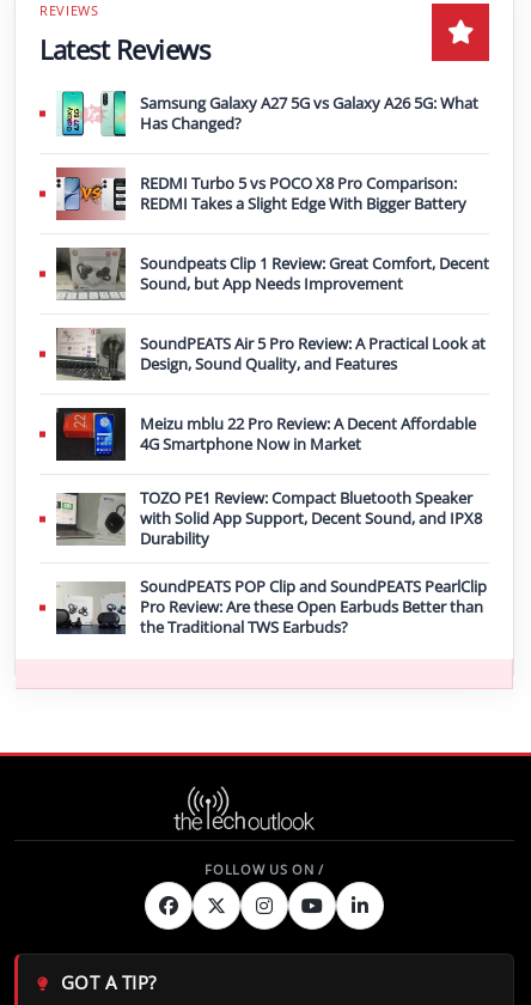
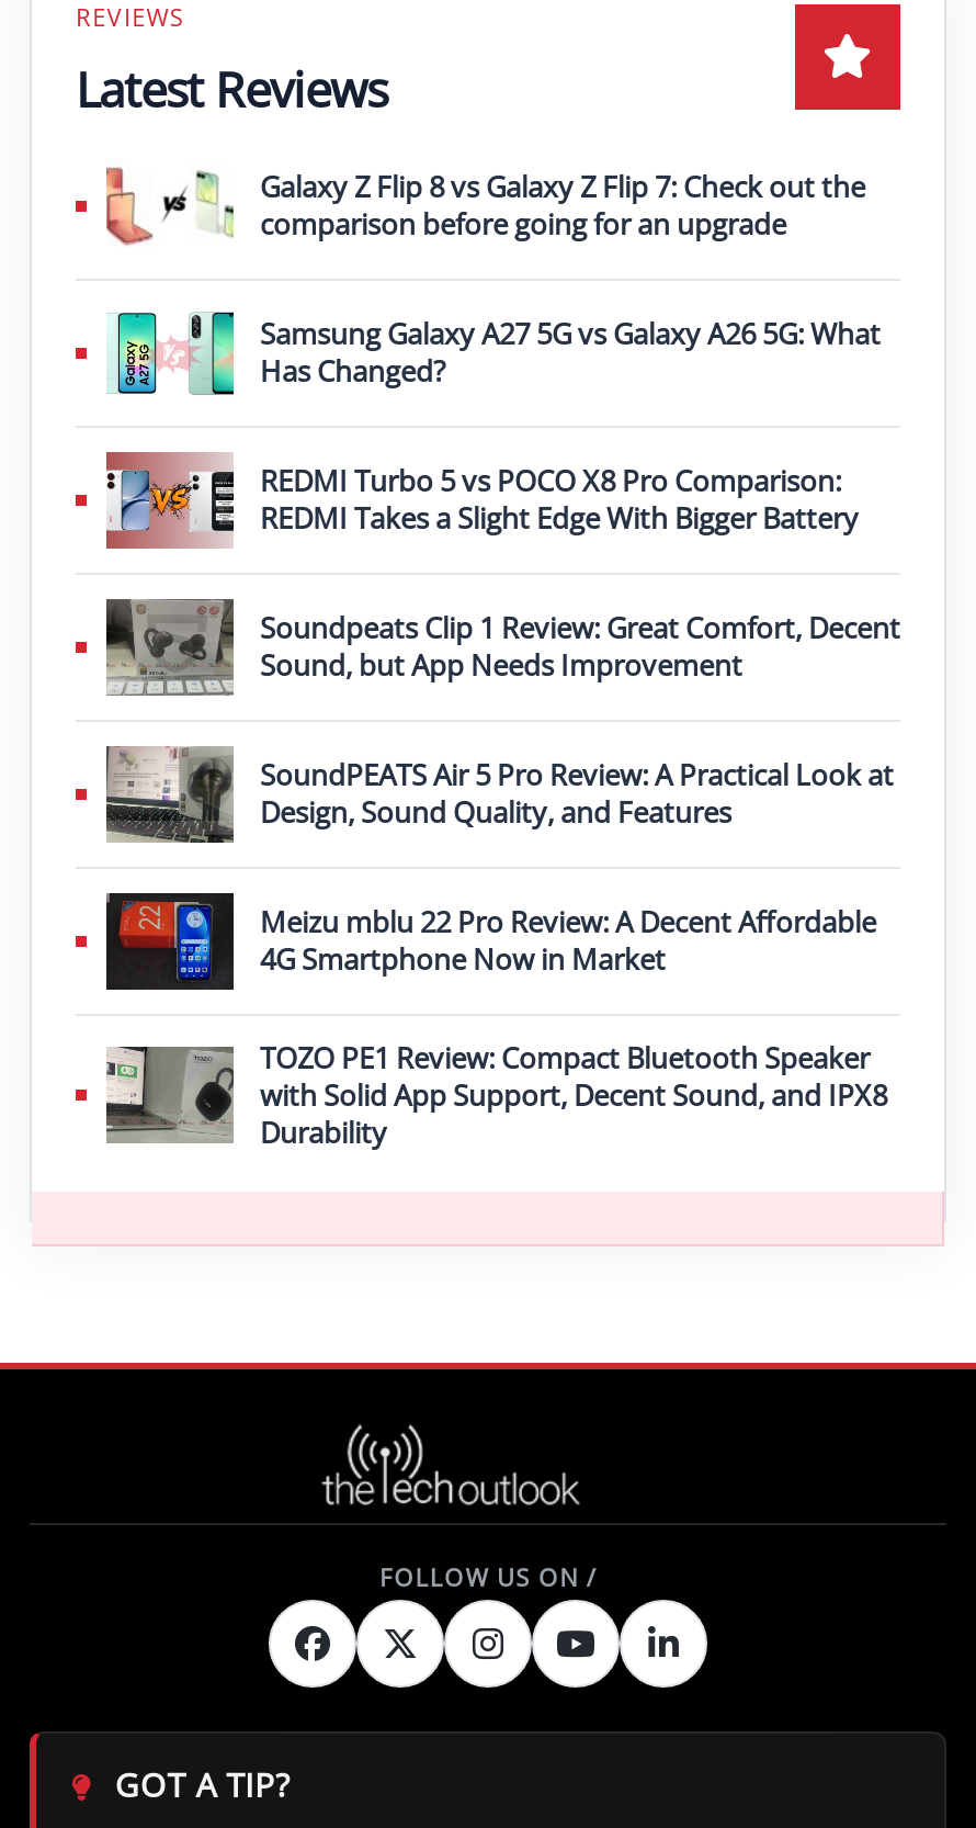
+ [image]
+ Galaxy Z Flip 8 vs Galaxy Z Flip 7: Check out the
+ comparison before going for an upgrade

moved down: [image] | Samsung Galaxy A27 5G vs Galaxy A26 5G: What | Has Changed? | ... | with Solid App Support, Decent Sound, and IPX8 | Durability

- [image]
- SoundPEATS POP Clip and SoundPEATS PearlClip
- Pro Review: Are these Open Earbuds Better than
- the Traditional TWS Earbuds?
